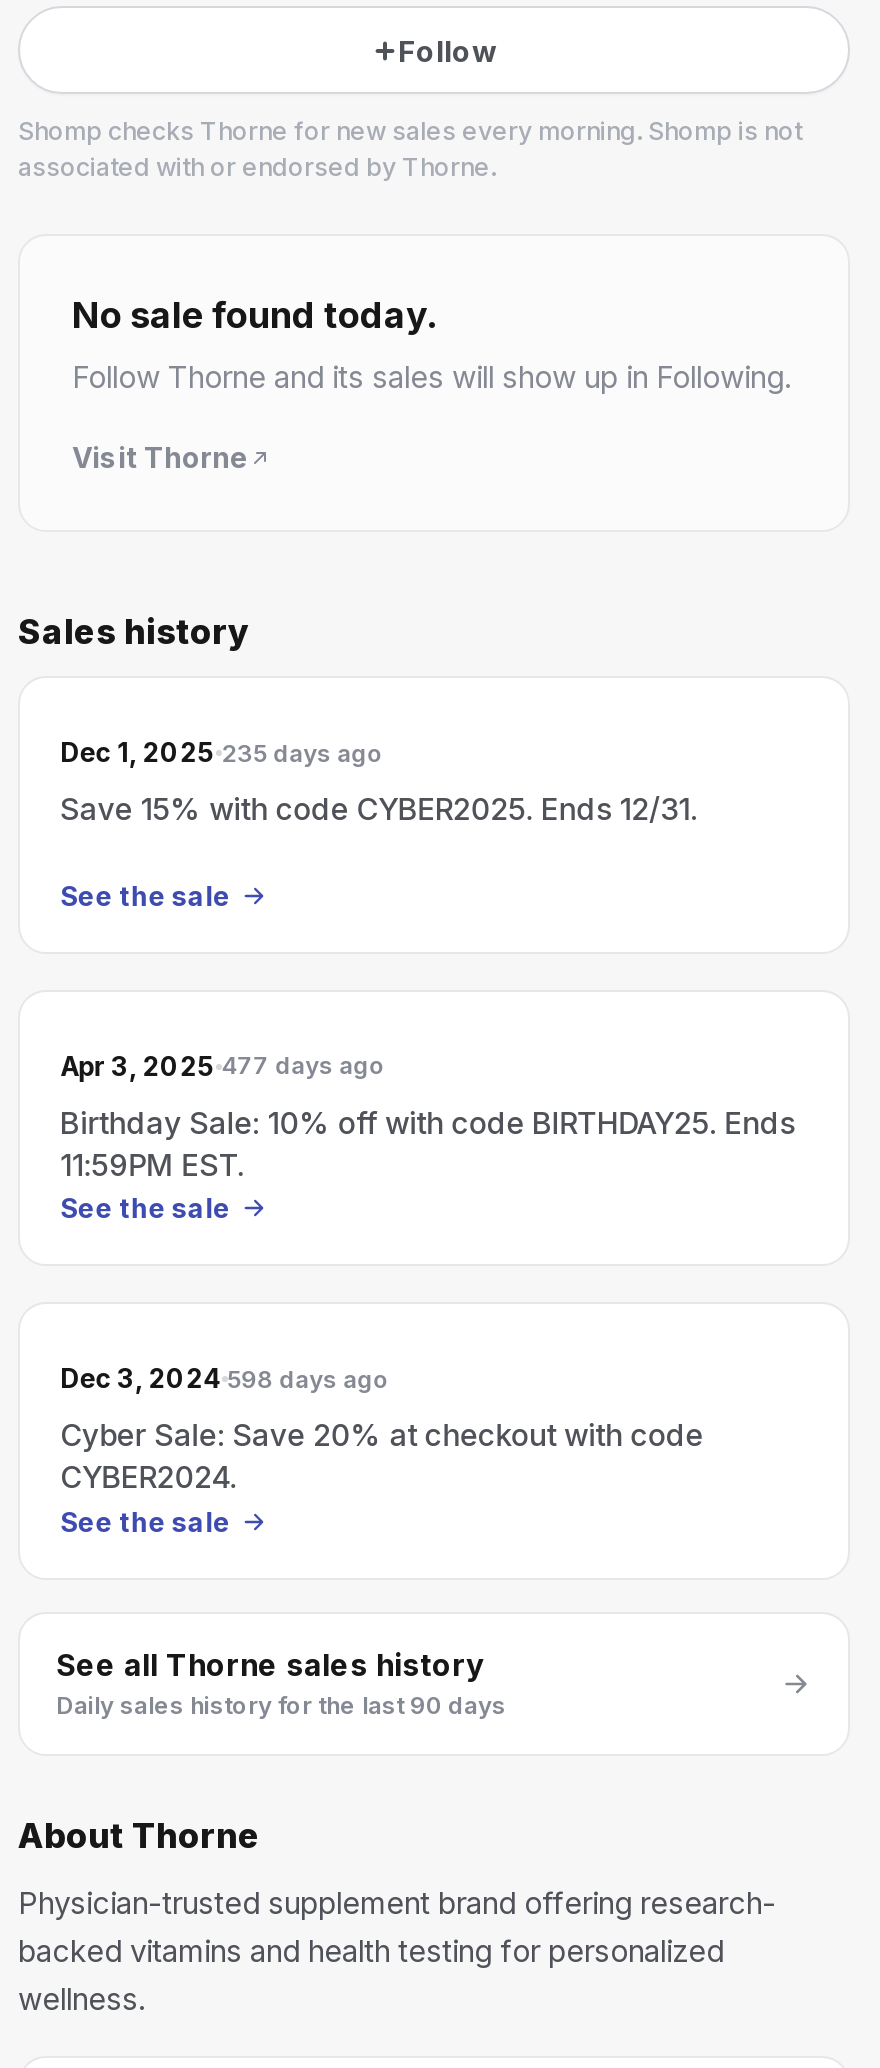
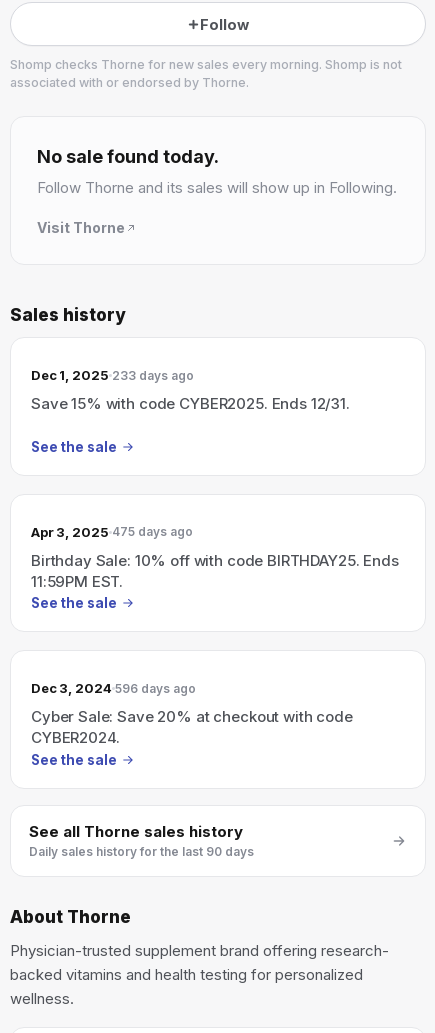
- Dec 1, 2025 235 days ago
+ Dec 1, 2025 233 days ago

- Apr 3, 2025 477 days ago
+ Apr 3, 2025 475 days ago

- Dec 3, 2024 598 days ago
+ Dec 3, 2024 596 days ago
